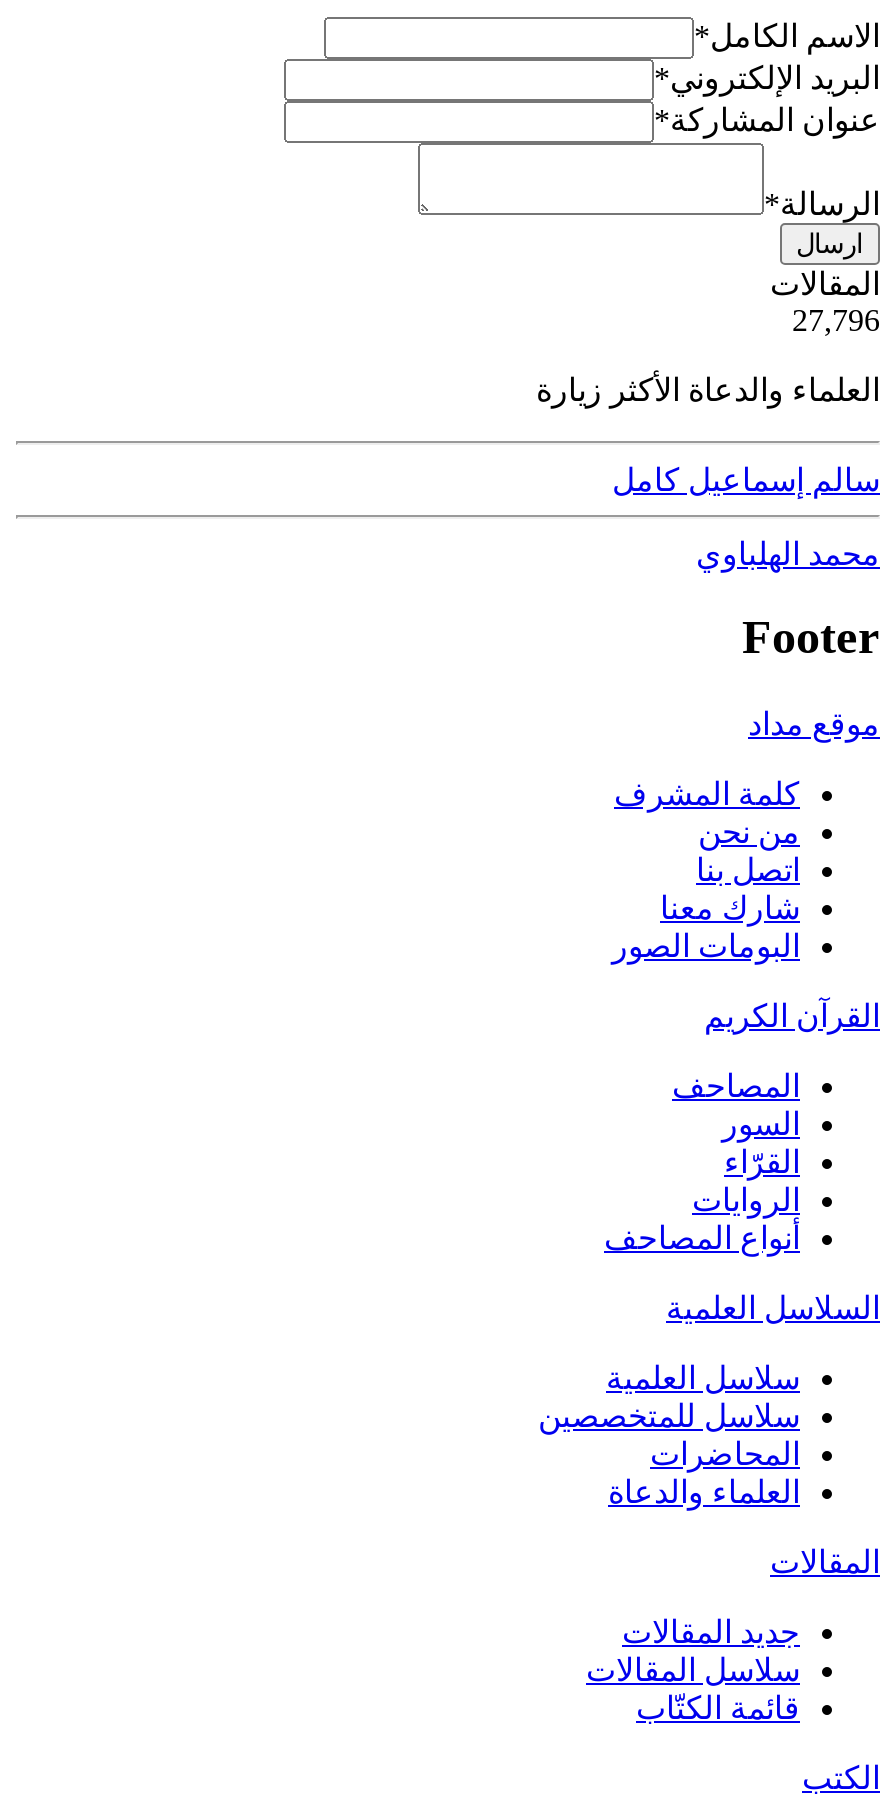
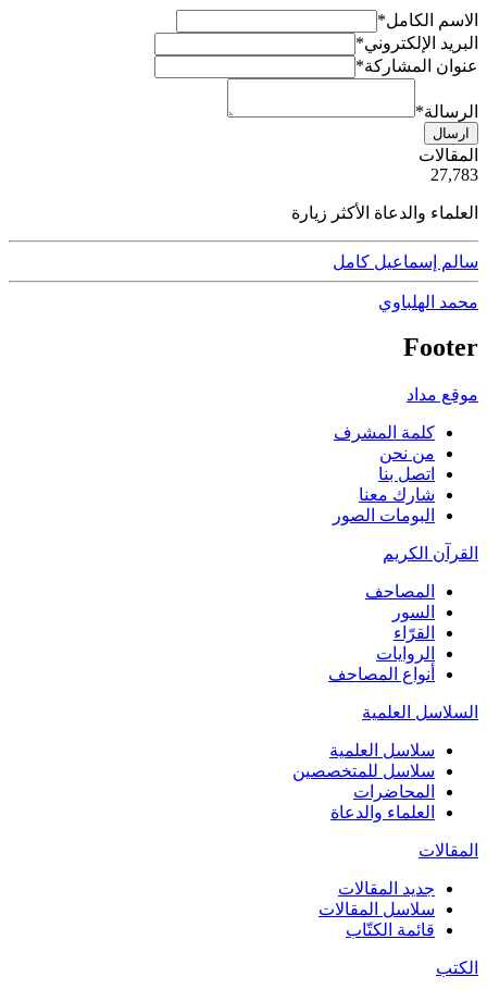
- 27,796
+ 27,783
